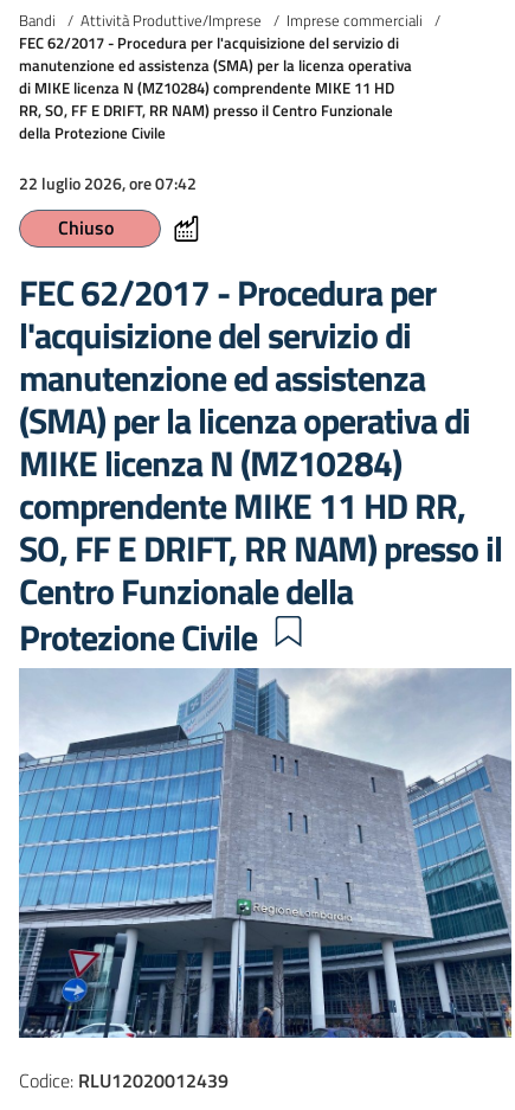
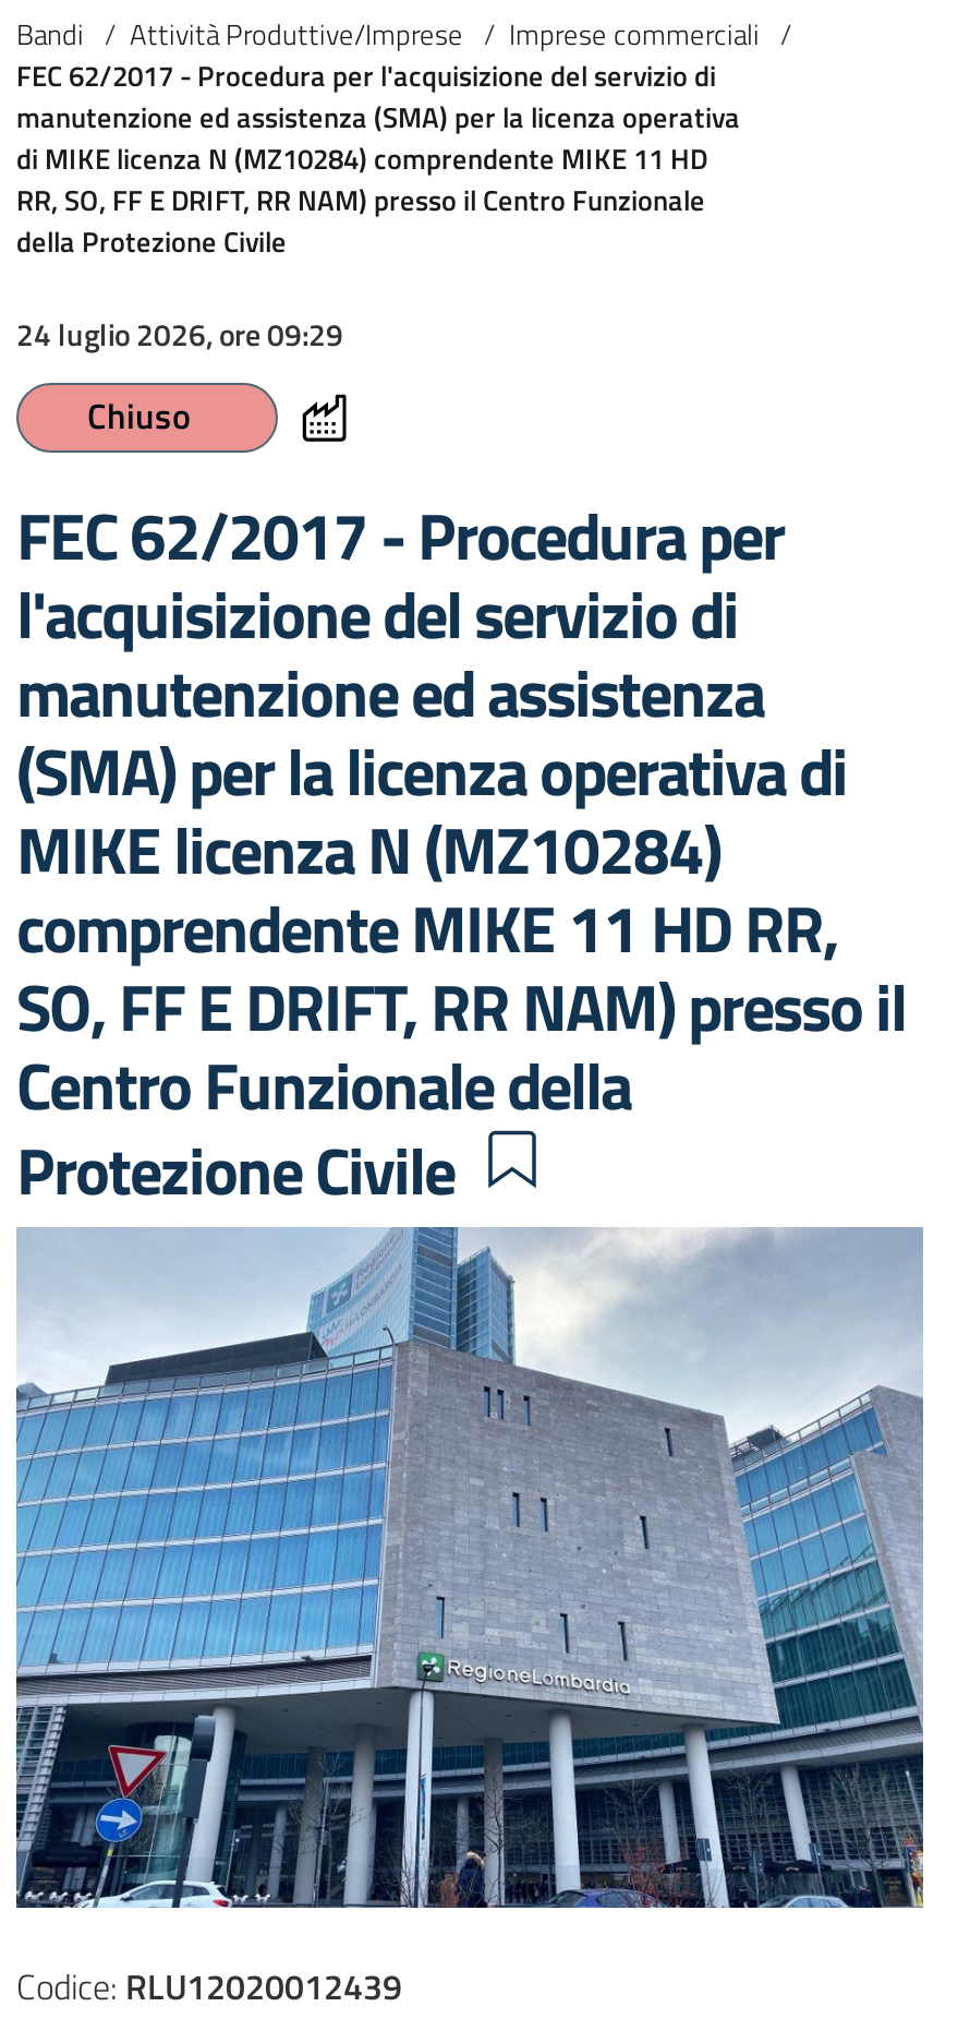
- 22 luglio 2026, ore 07:42
+ 24 luglio 2026, ore 09:29
